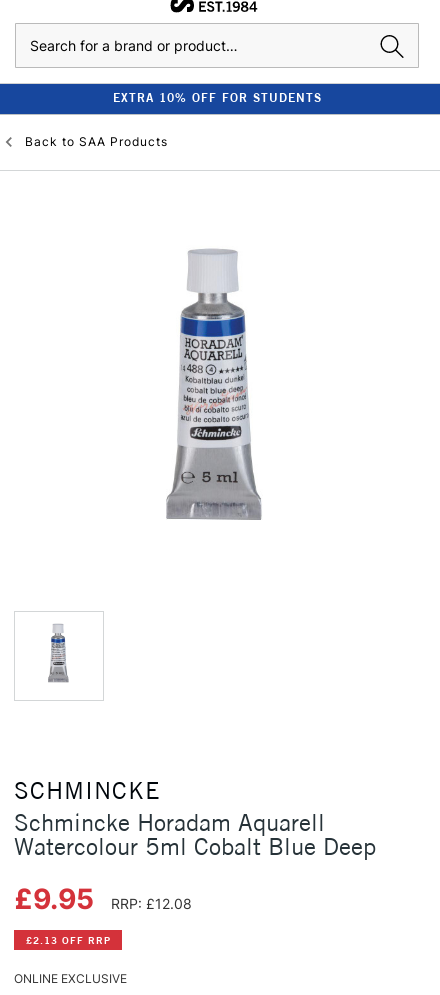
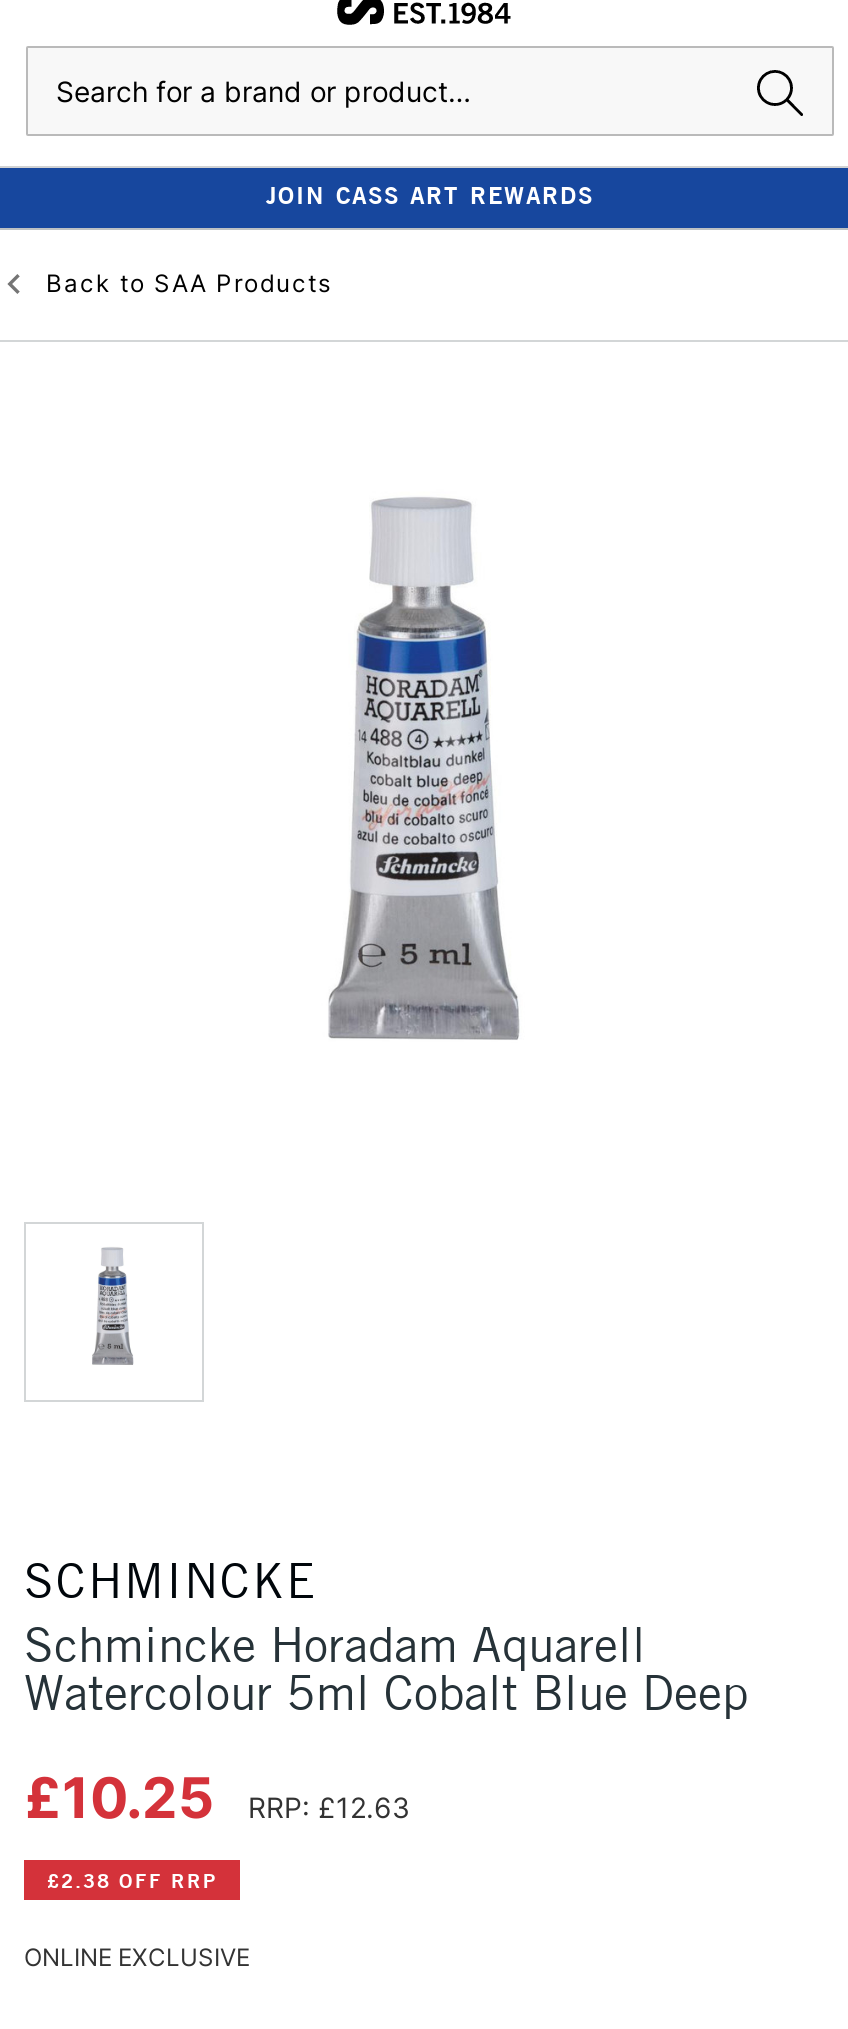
- EXTRA 10% OFF FOR STUDENTS
+ JOIN CASS ART REWARDS

- £9.95 RRP: £12.08
+ £10.25 RRP: £12.63

- £2.13 OFF RRP
+ £2.38 OFF RRP
